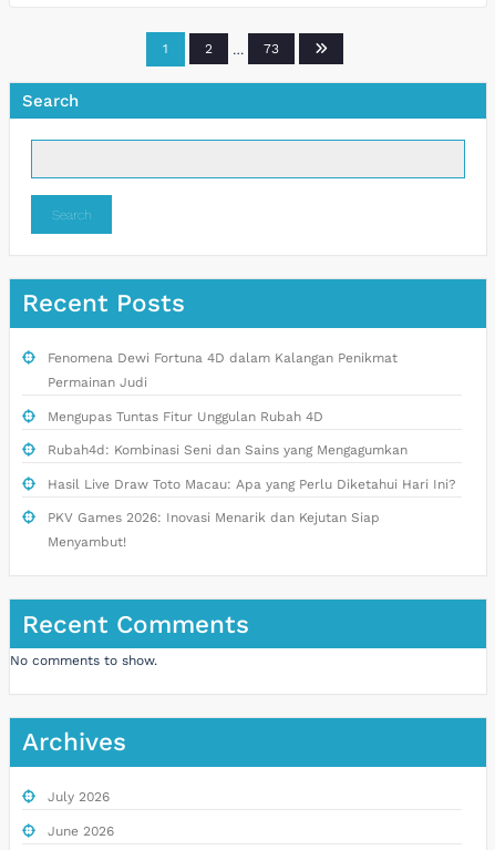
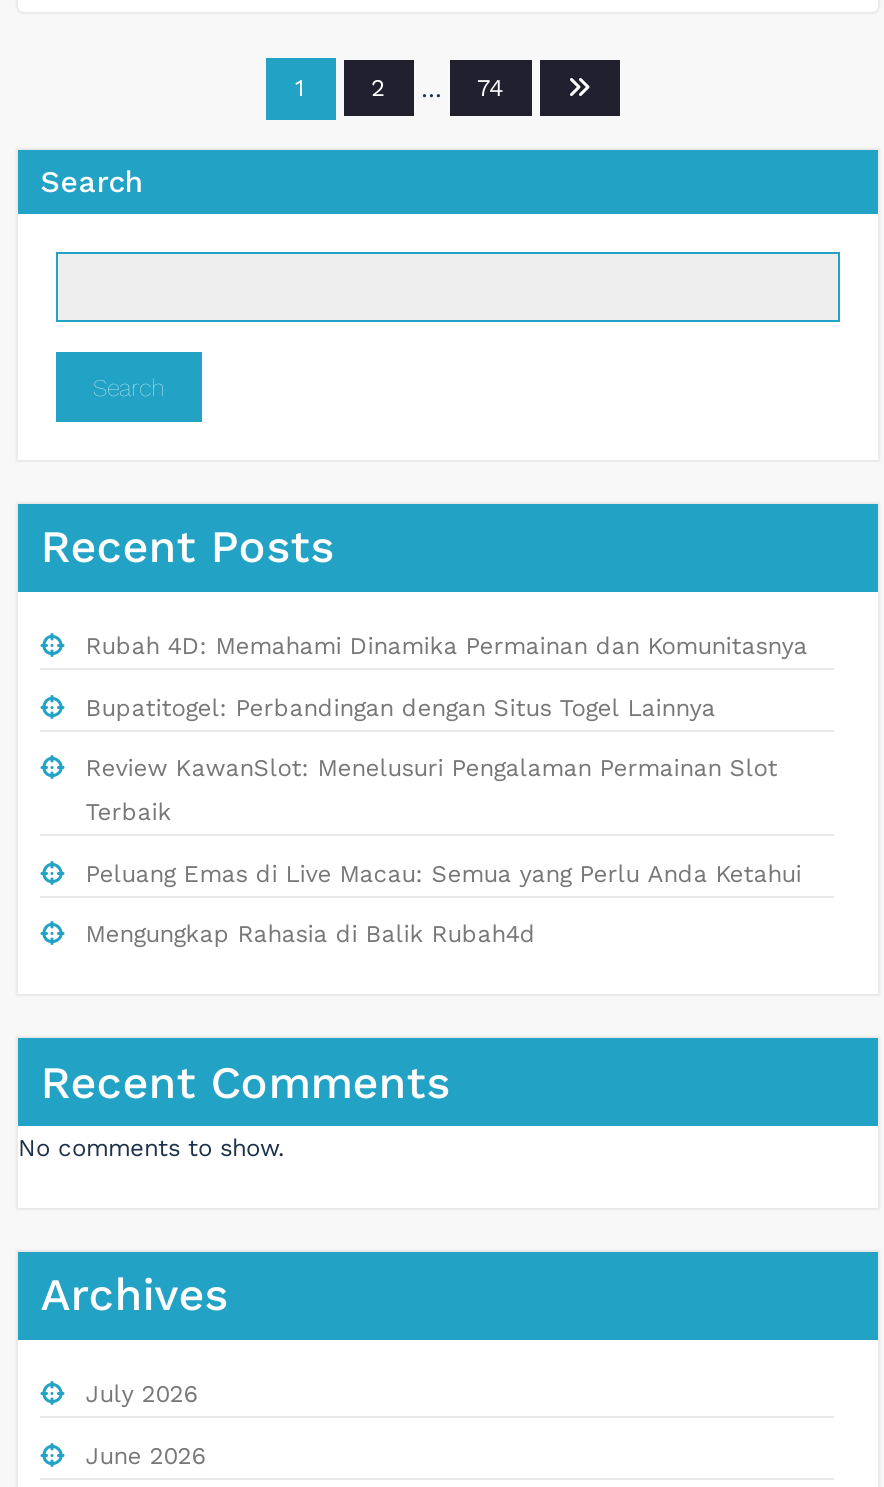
- 73
+ 74

- Fenomena Dewi Fortuna 4D dalam Kalangan Penikmat
- Permainan Judi
- Mengupas Tuntas Fitur Unggulan Rubah 4D
- Rubah4d: Kombinasi Seni dan Sains yang Mengagumkan
- Hasil Live Draw Toto Macau: Apa yang Perlu Diketahui Hari Ini?
- PKV Games 2026: Inovasi Menarik dan Kejutan Siap
- Menyambut!
+ Rubah 4D: Memahami Dinamika Permainan dan Komunitasnya
+ Bupatitogel: Perbandingan dengan Situs Togel Lainnya
+ Review KawanSlot: Menelusuri Pengalaman Permainan Slot
+ Terbaik
+ Peluang Emas di Live Macau: Semua yang Perlu Anda Ketahui
+ Mengungkap Rahasia di Balik Rubah4d
